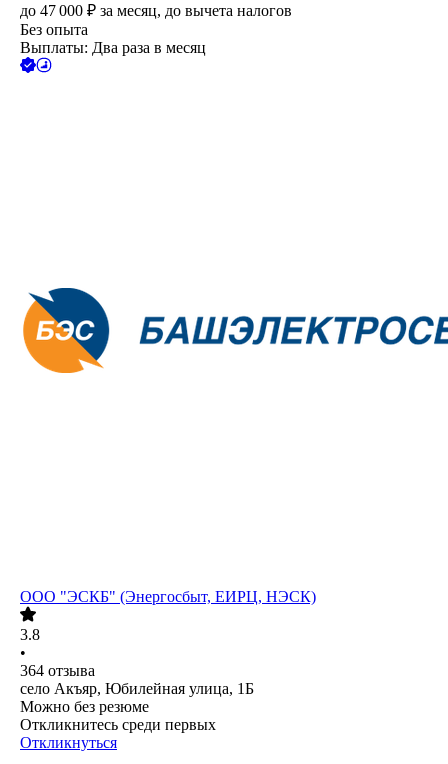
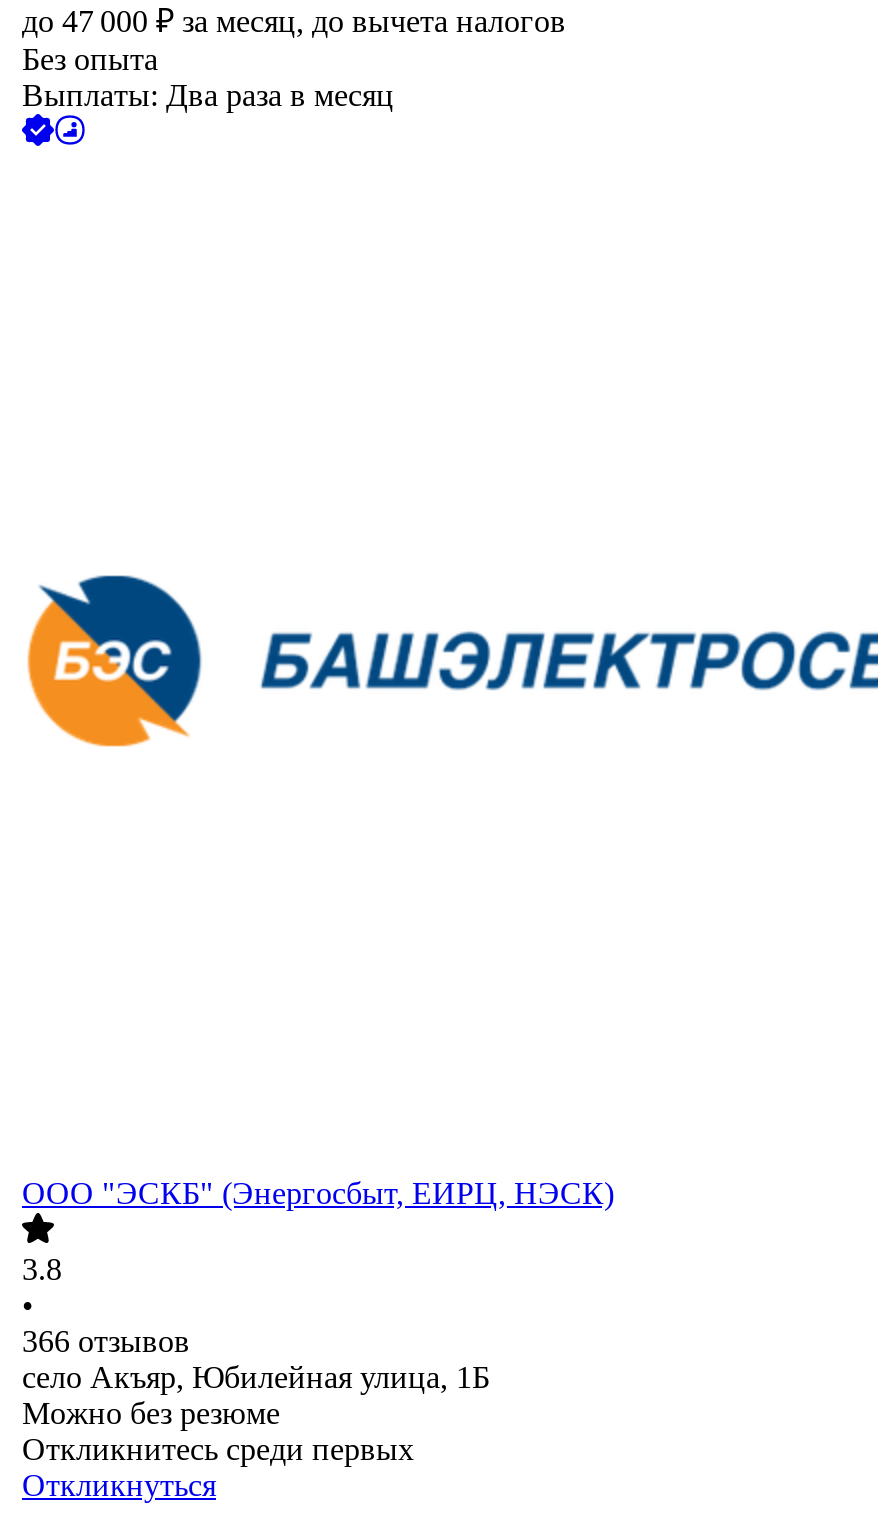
- 364 отзыва
+ 366 отзывов
